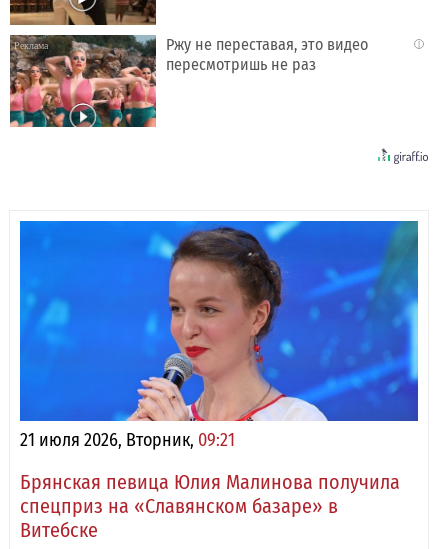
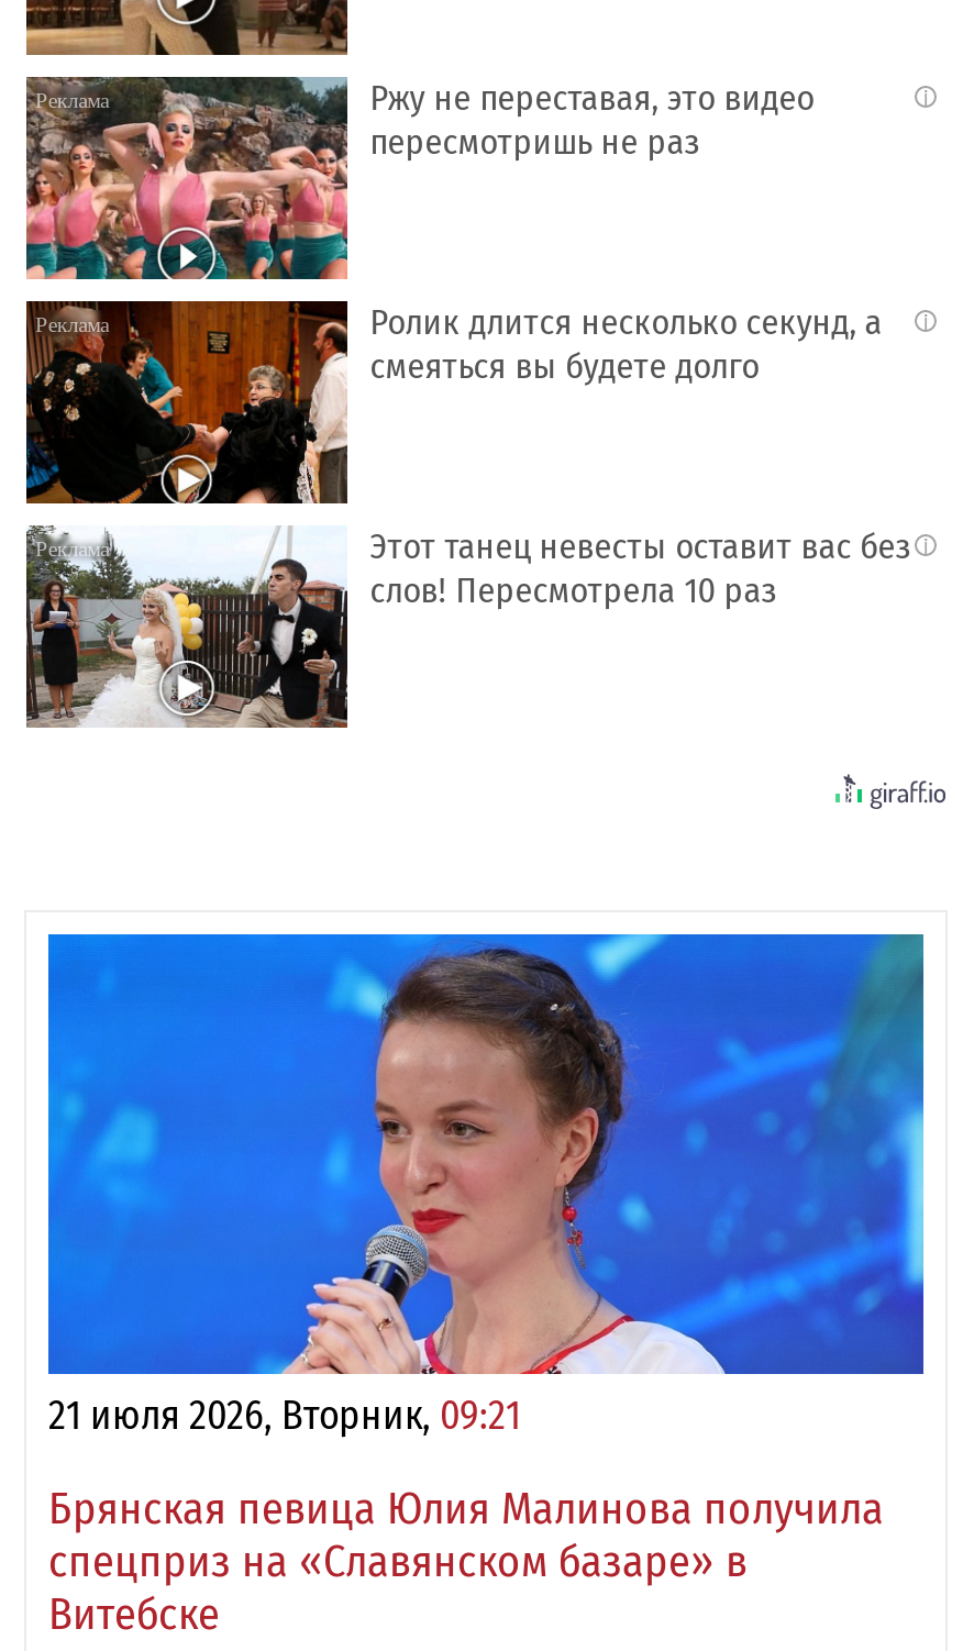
+ [image]
+ Ролик длится несколько секунд, а
+ смеяться вы будете долго

+ [image]
+ Этот танец невесты оставит вас без
+ слов! Пересмотрела 10 раз
